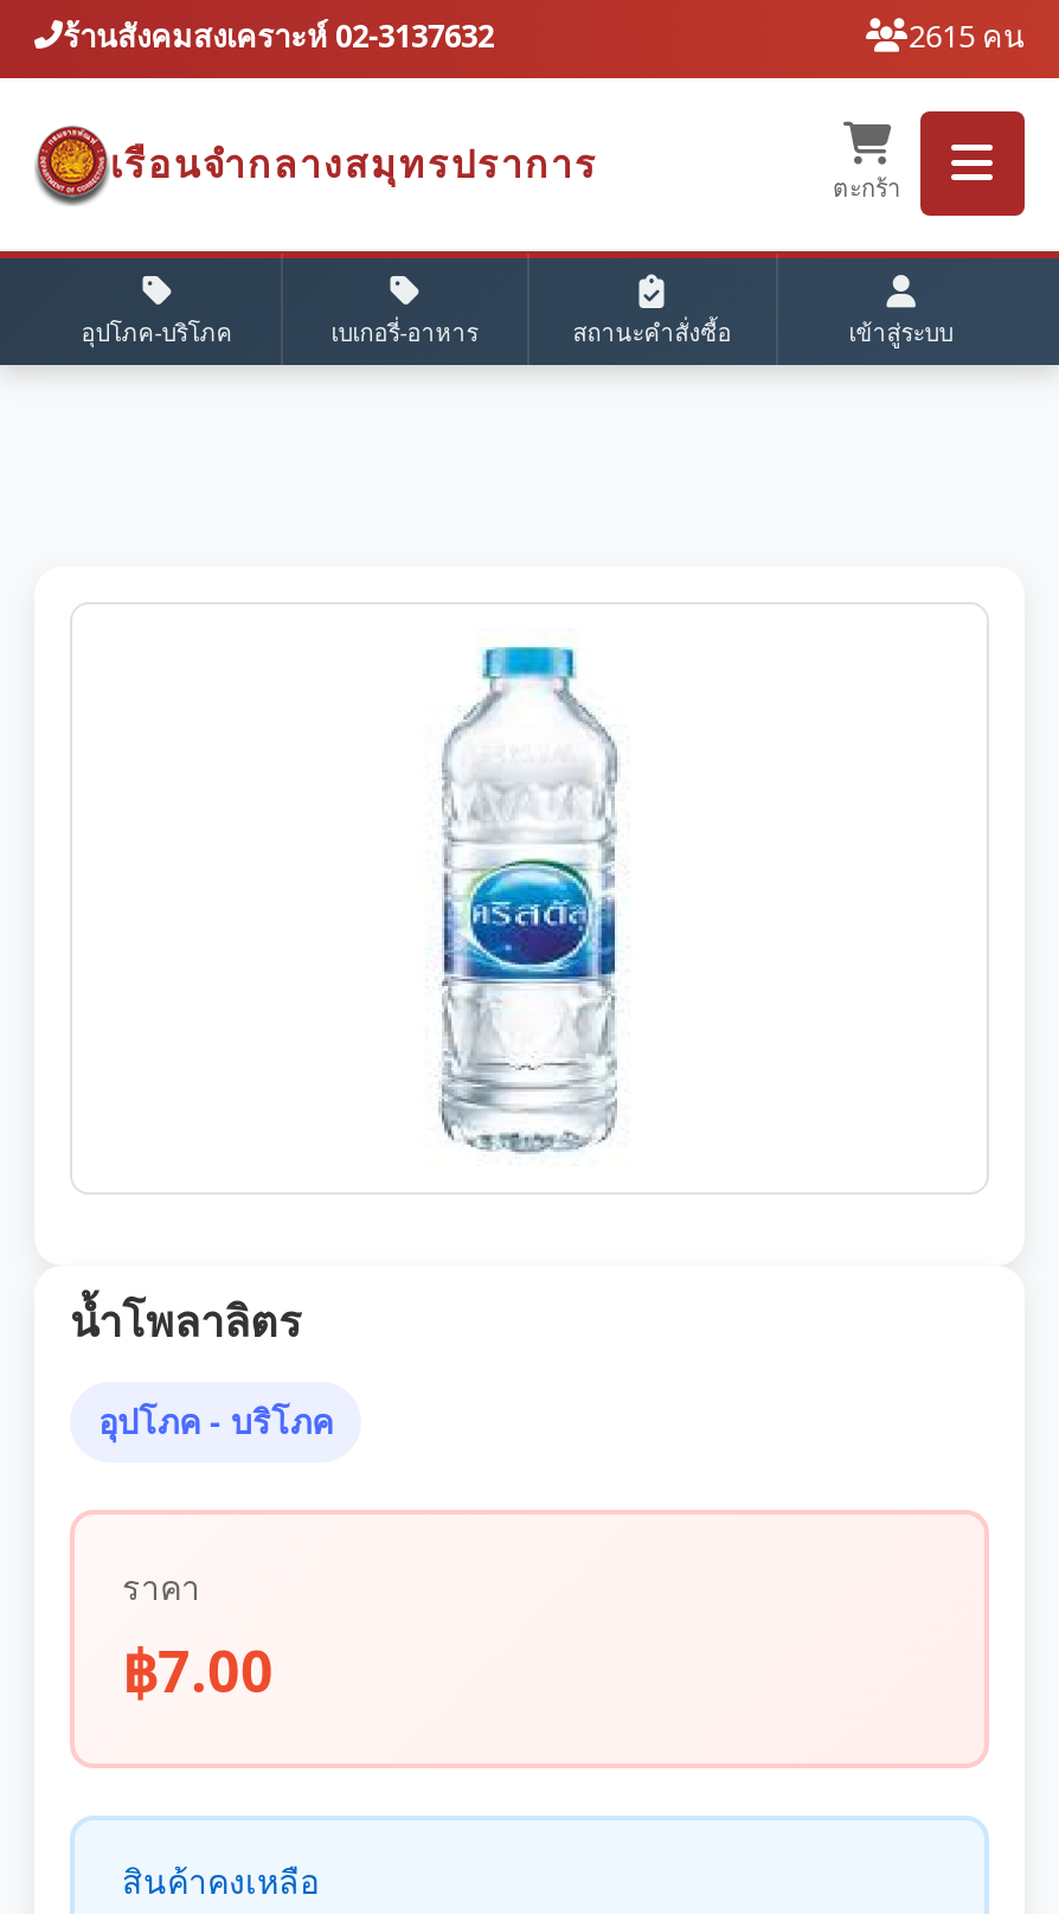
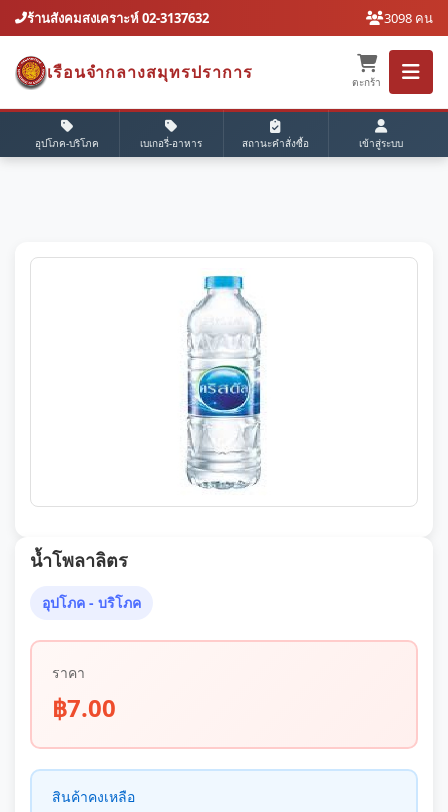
- 2615 คน
+ 3098 คน
